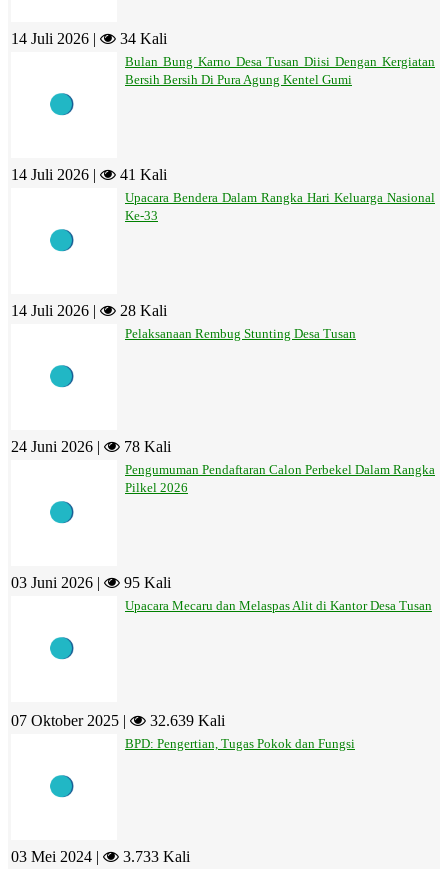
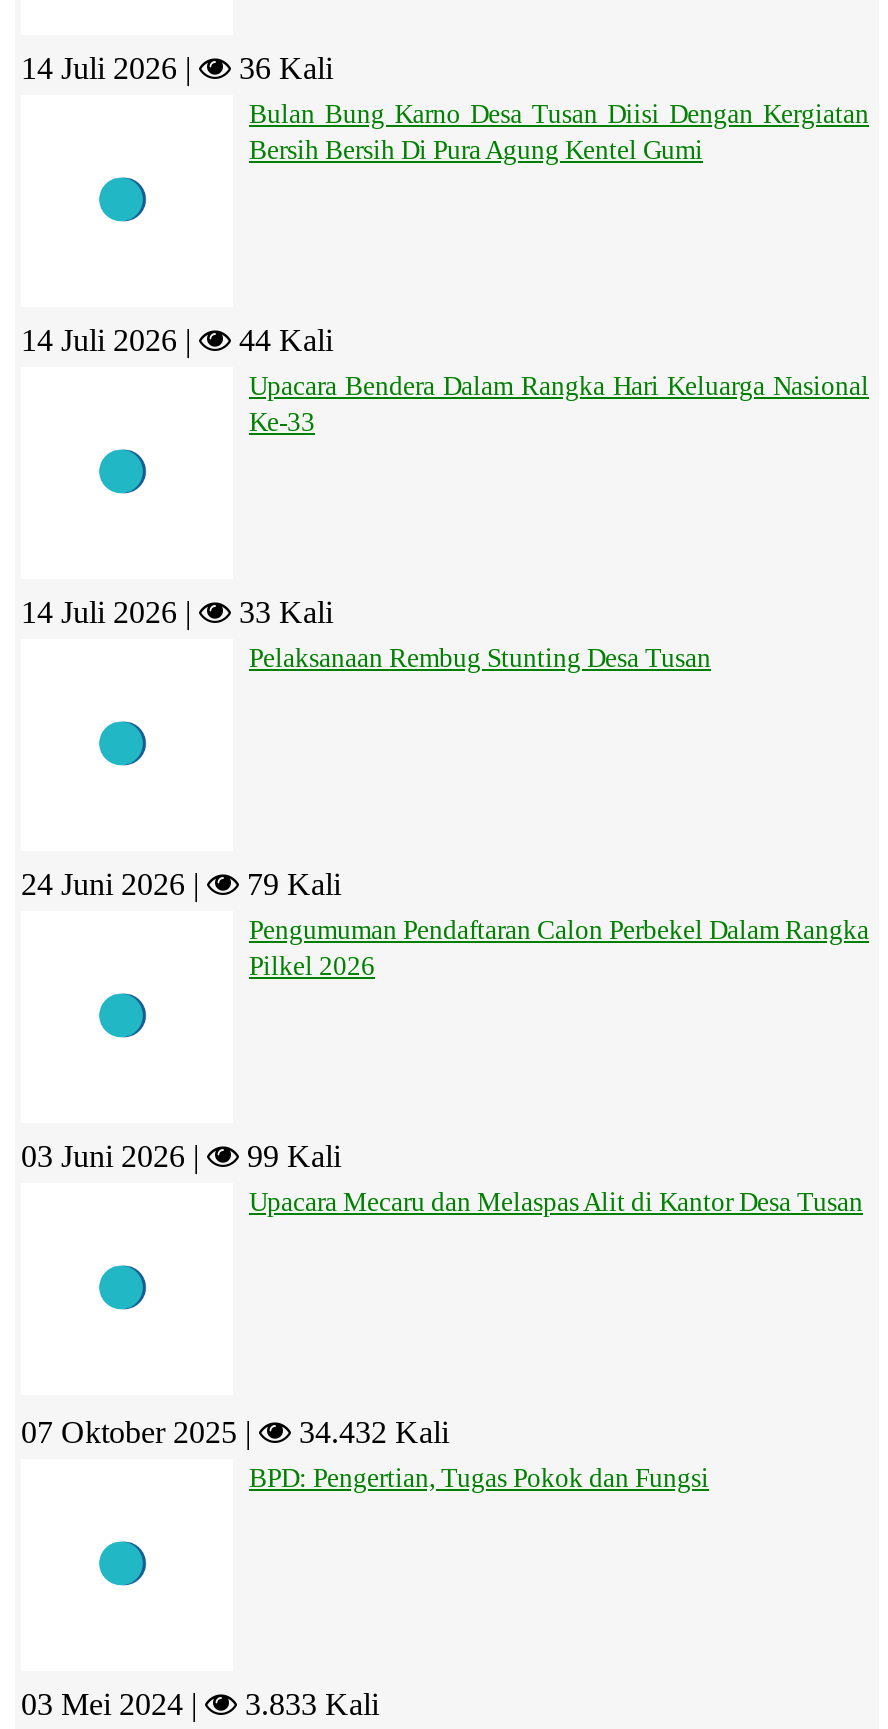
- 34 Kali
+ 36 Kali

- 41 Kali
+ 44 Kali

- 28 Kali
+ 33 Kali

- 78 Kali
+ 79 Kali

- 95 Kali
+ 99 Kali

- 32.639 Kali
+ 34.432 Kali

- 3.733 Kali
+ 3.833 Kali
